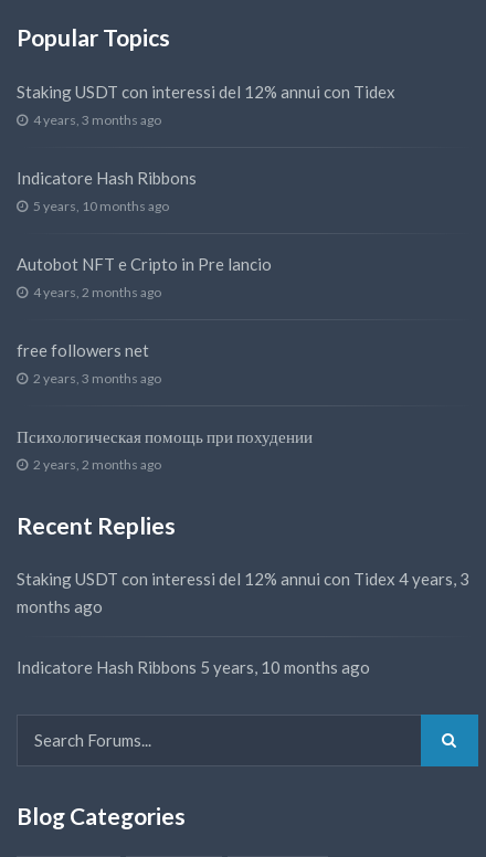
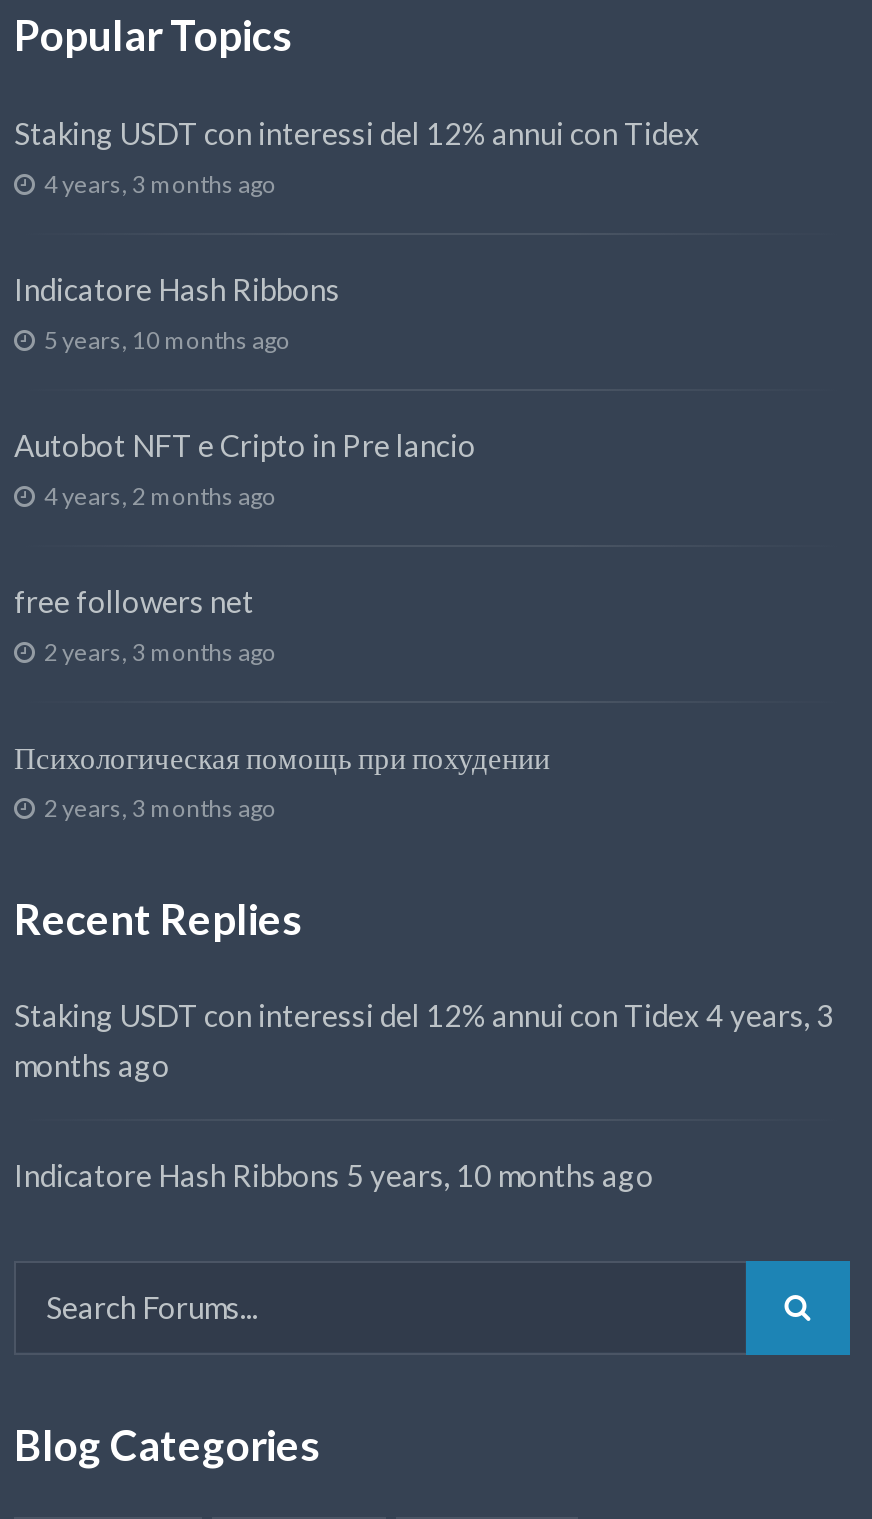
- 2 years, 2 months ago
+ 2 years, 3 months ago
